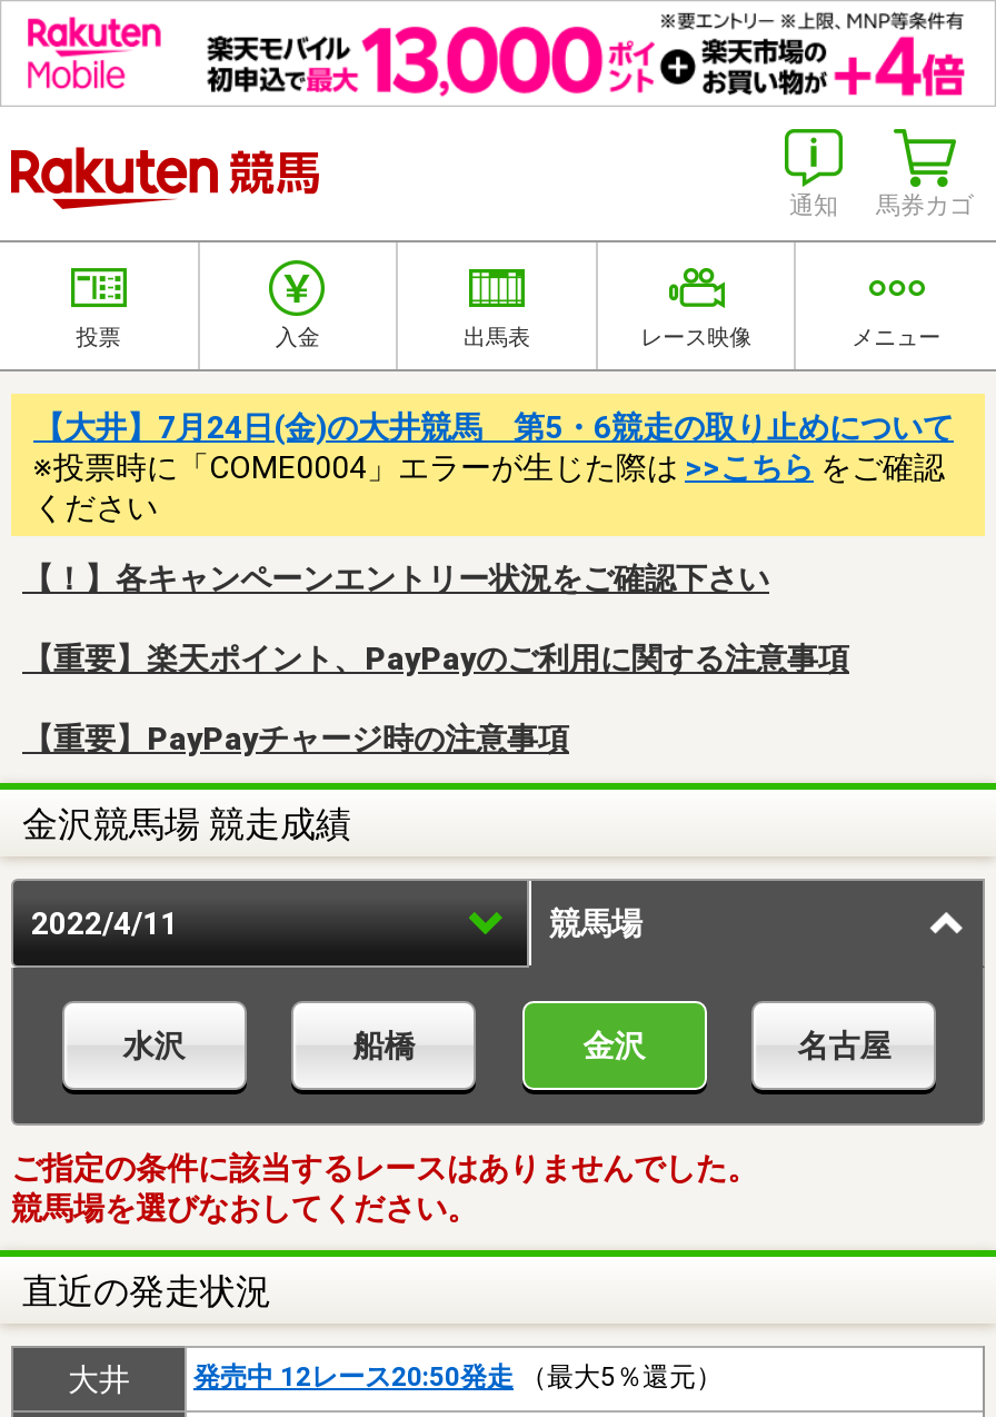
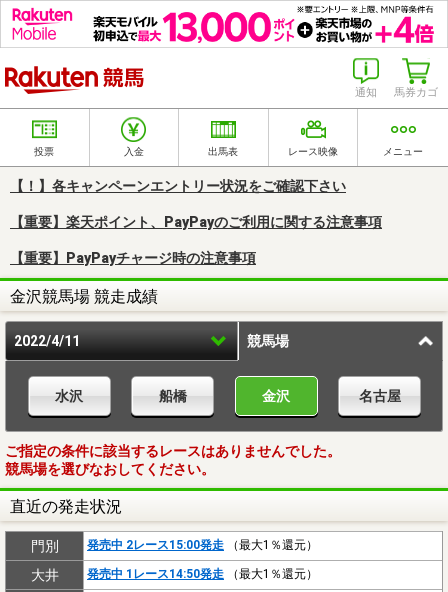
- 【大井】7月24日(金)の大井競馬 第5・6競走の取り止めについて
- ※投票時に「COME0004」エラーが生じた際は>>こちらをご確認
- ください

moved up: 【！】各キャンペーンエントリー状況をご確認下さい | 【重要】楽天ポイント、PayPayのご利用に関する注意事項 | 【重要】PayPayチャージ時の注意事項 | ... | 競馬場を選びなおしてください。 | 直近の発走状況

+ 門別
+ 発売中 2レース15:00発走（最大1％還元）

- 発売中 12レース20:50発走（最大5％還元）
+ 発売中 1レース14:50発走（最大1％還元）
